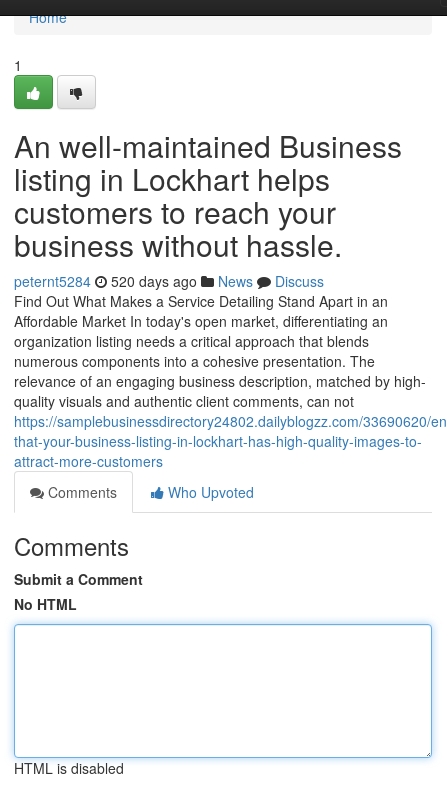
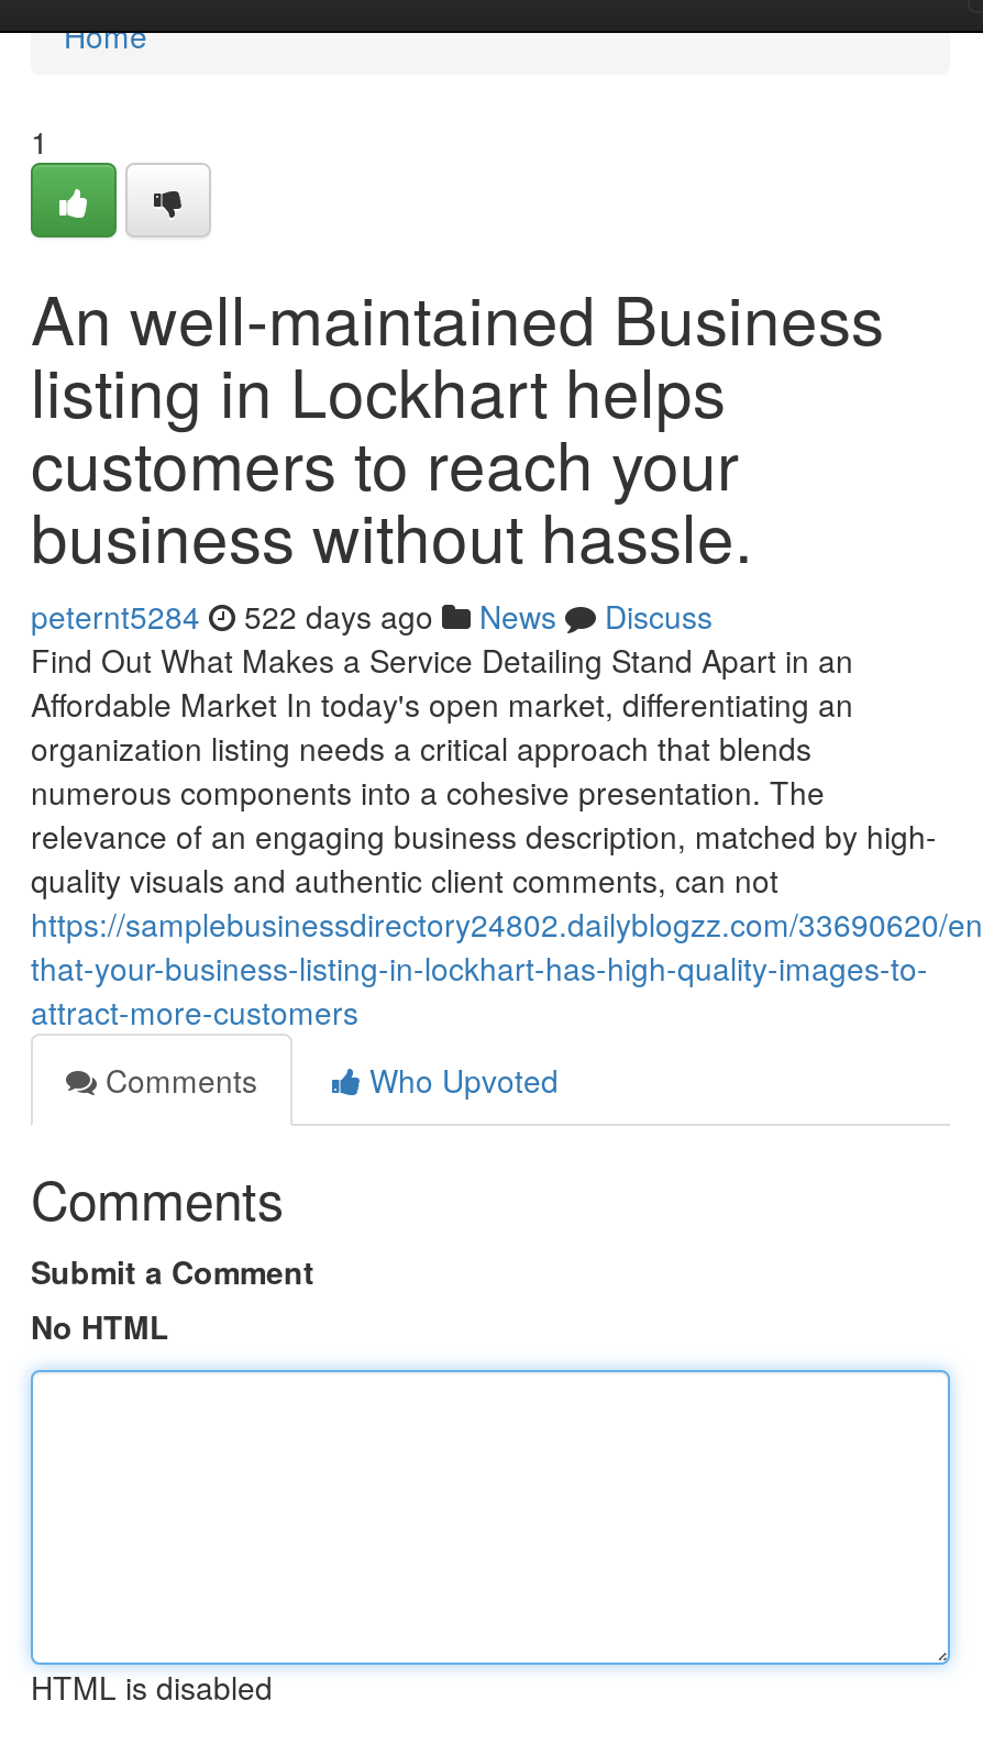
- peternt5284 520 days ago News Discuss
+ peternt5284 522 days ago News Discuss
